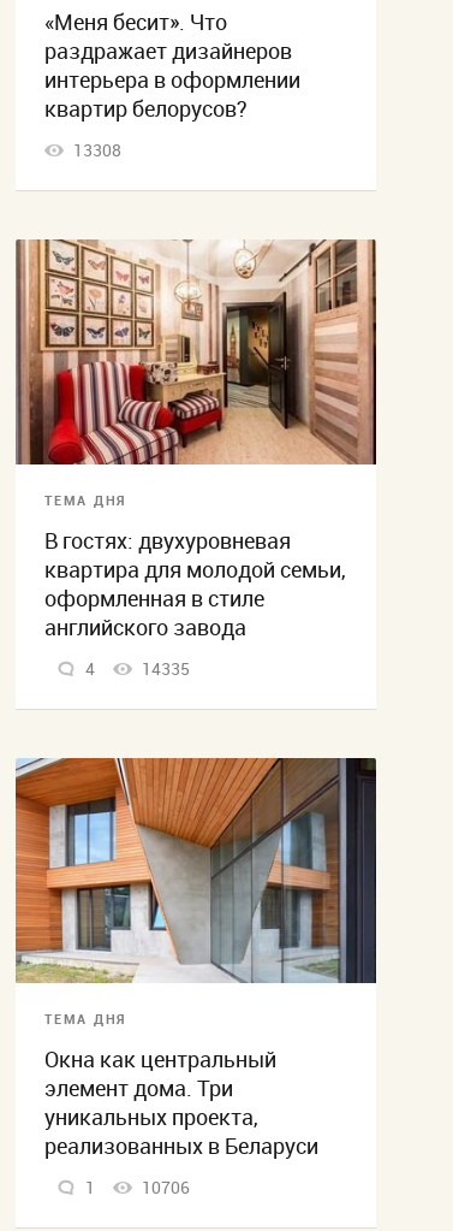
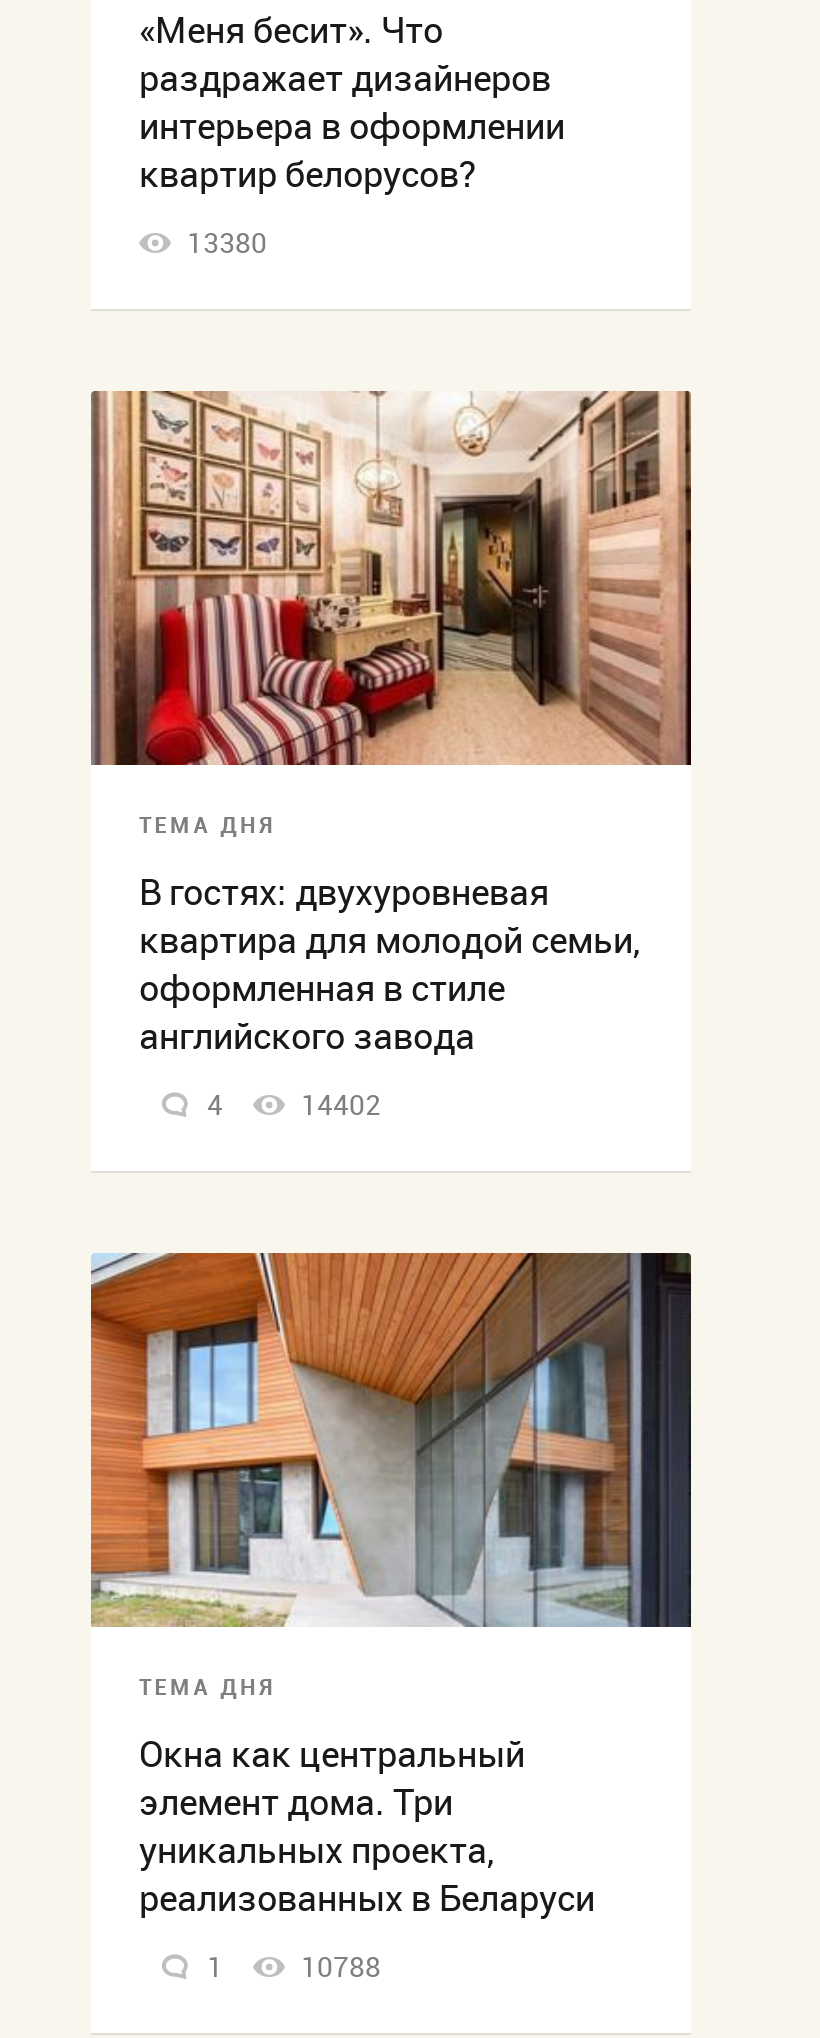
- 13308
+ 13380

- 14335
+ 14402

- 10706
+ 10788
